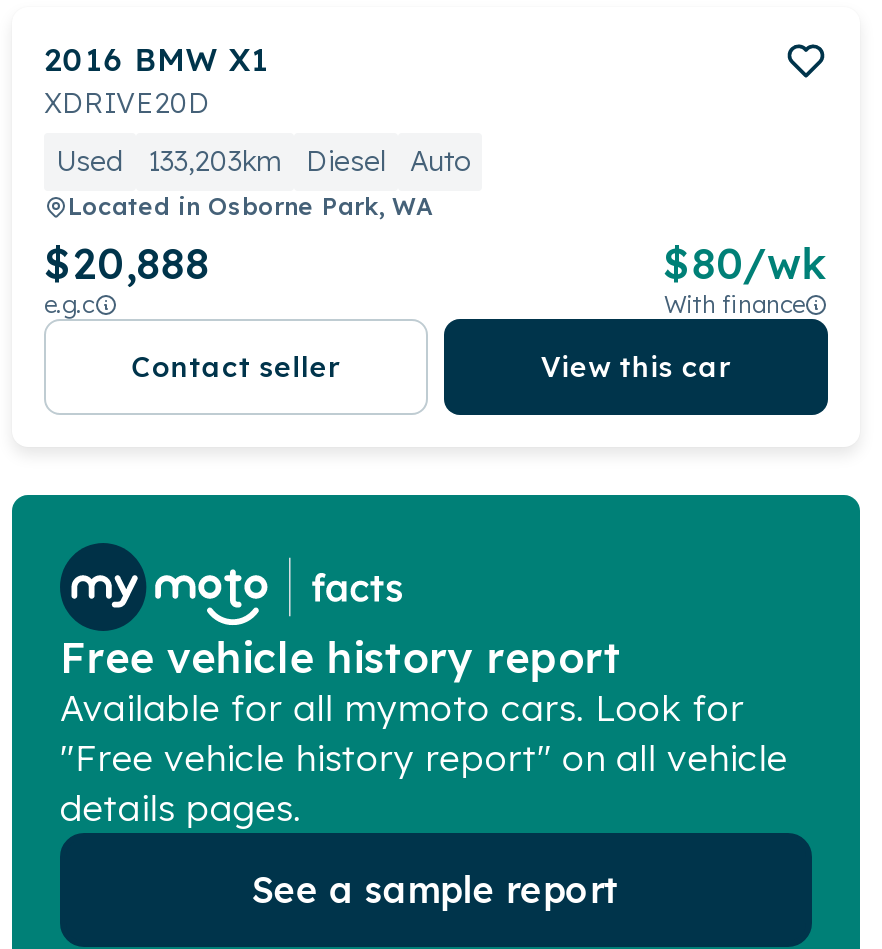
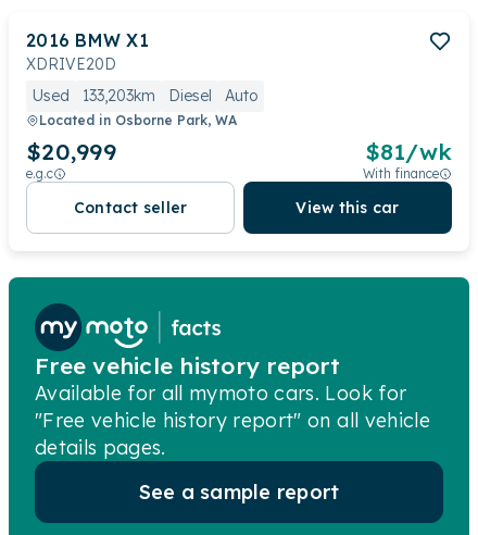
- $20,888
+ $20,999

- $80/wk
+ $81/wk
